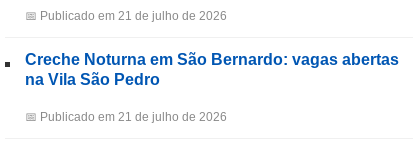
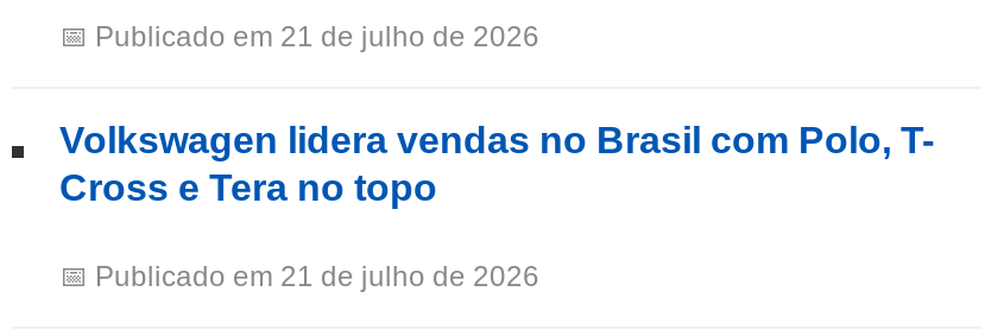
- Creche Noturna em São Bernardo: vagas abertas
- na Vila São Pedro
+ Volkswagen lidera vendas no Brasil com Polo, T-
+ Cross e Tera no topo
